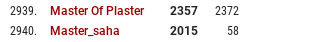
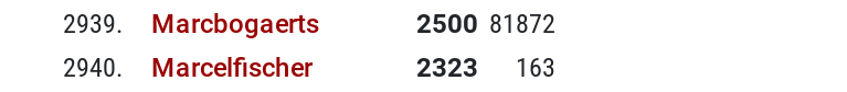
- Master Of Plaster
- 2357
- 2372
+ Marcbogaerts
+ 2500 81872

- Master_saha
- 2015
- 58
+ Marcelfischer
+ 2323
+ 163
